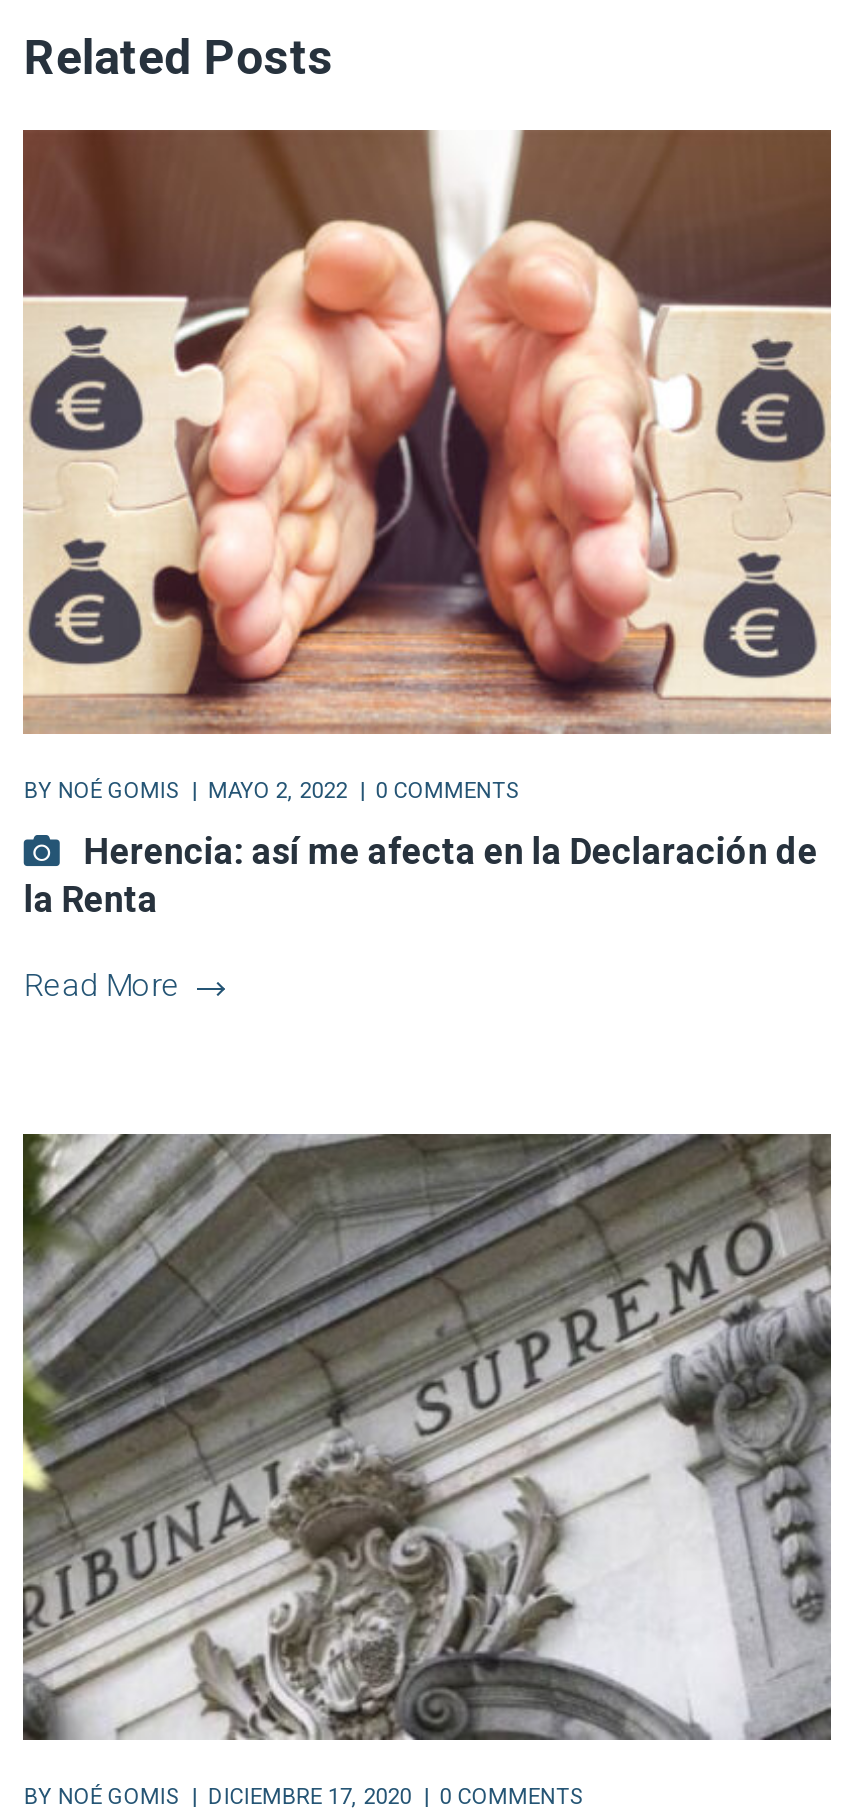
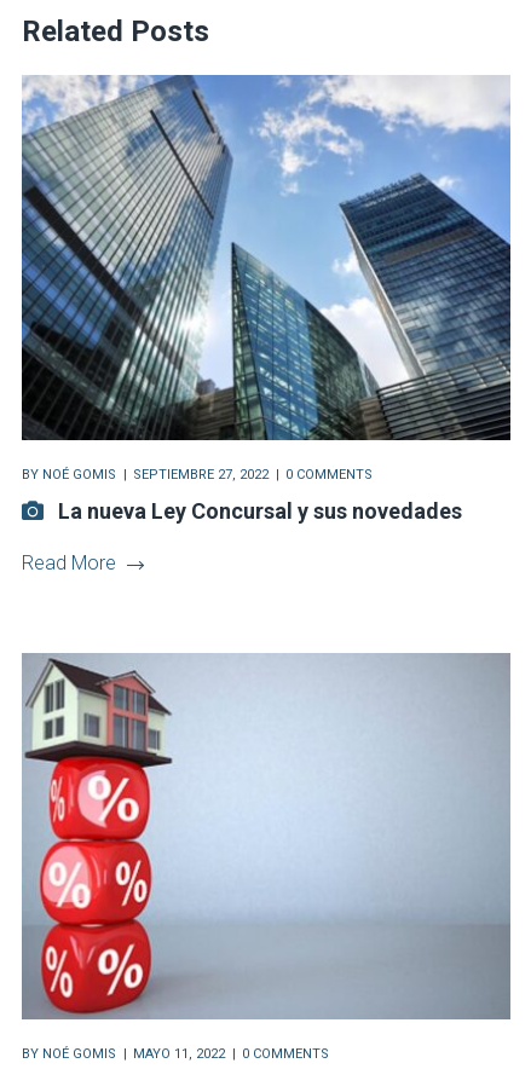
- [image]
- BY NOÉ GOMIS MAYO 2, 2022 0 COMMENTS
+ [image]
+ BY NOÉ GOMIS SEPTIEMBRE 27, 2022 0 COMMENTS

- Herencia: así me afecta en la Declaración de
- la Renta
+ La nueva Ley Concursal y sus novedades

- [image]
- BY NOÉ GOMIS DICIEMBRE 17, 2020 0 COMMENTS
+ [image]
+ BY NOÉ GOMIS MAYO 11, 2022 0 COMMENTS
